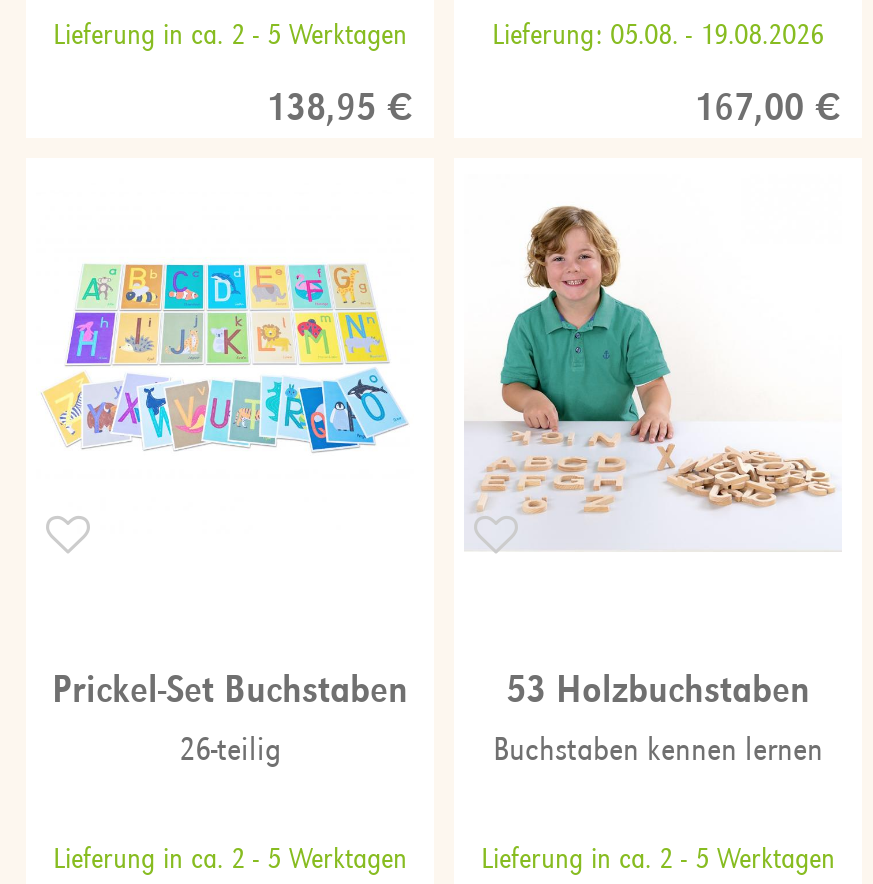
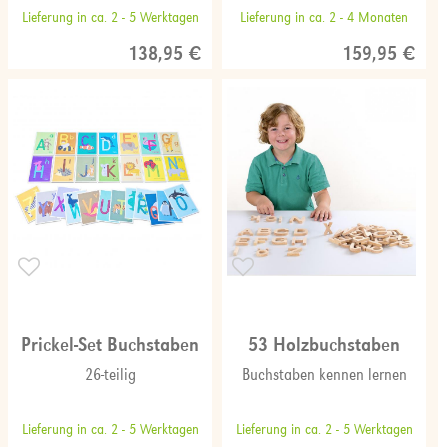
- Lieferung: 05.08. - 19.08.2026
+ Lieferung in ca. 2 - 4 Monaten

- 167,00 €
+ 159,95 €
